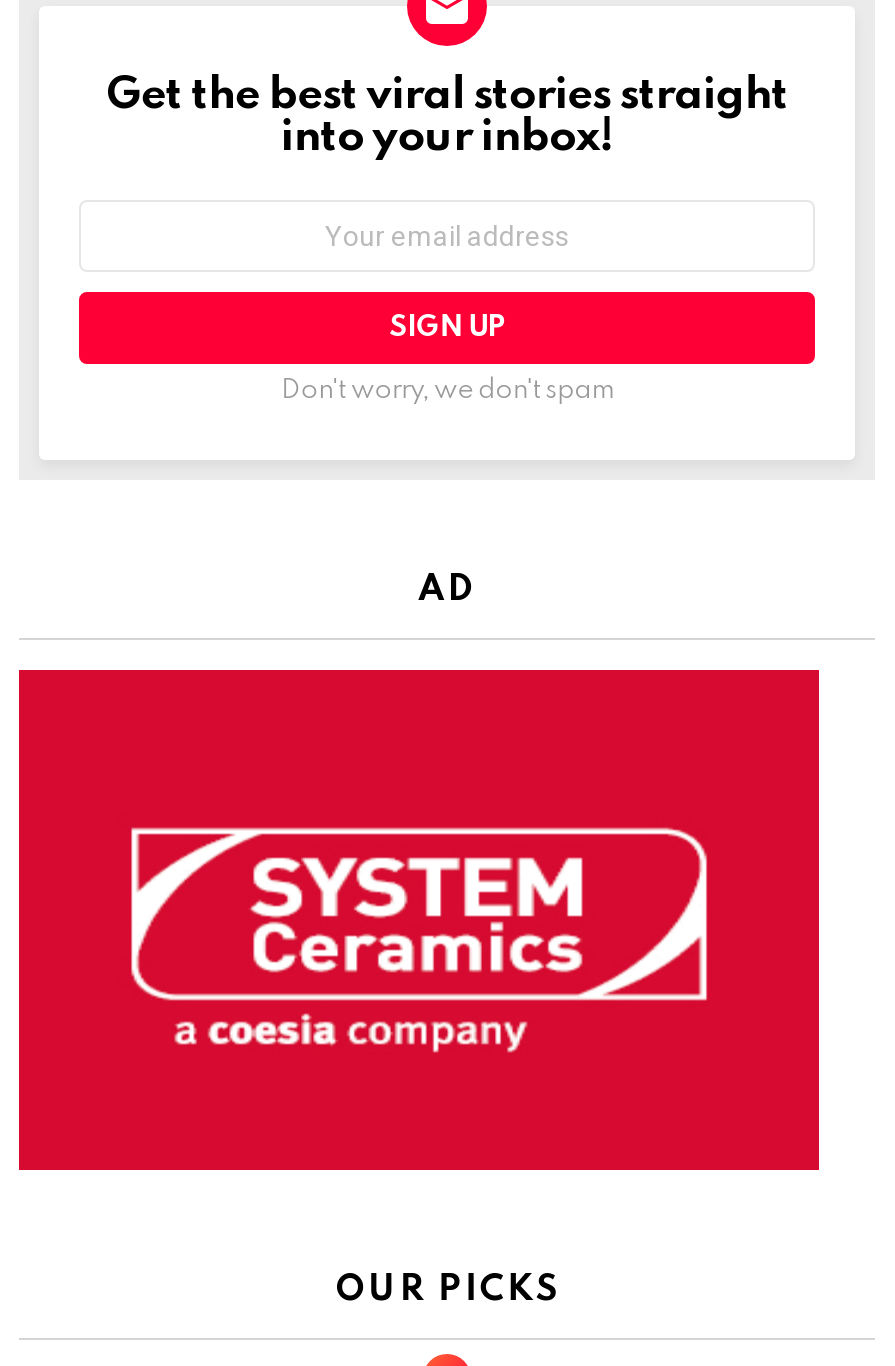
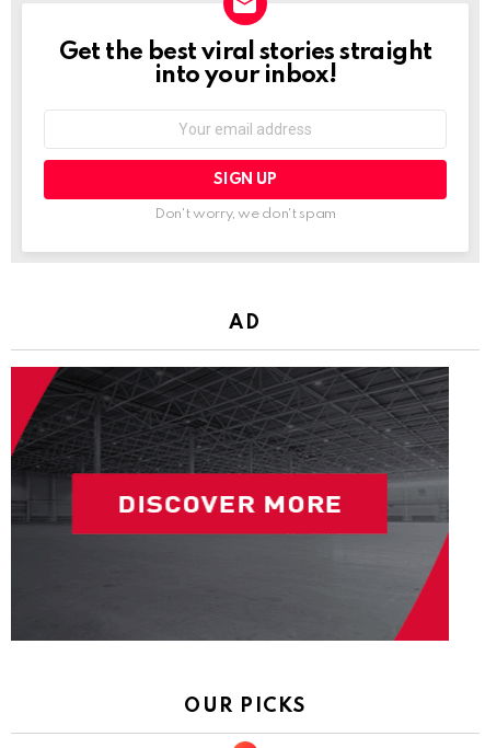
- [image]
+ [image]
